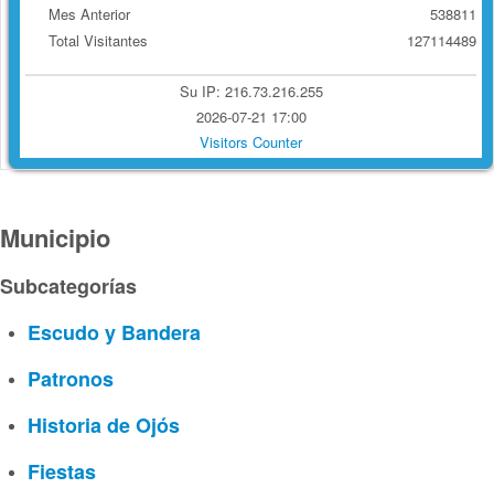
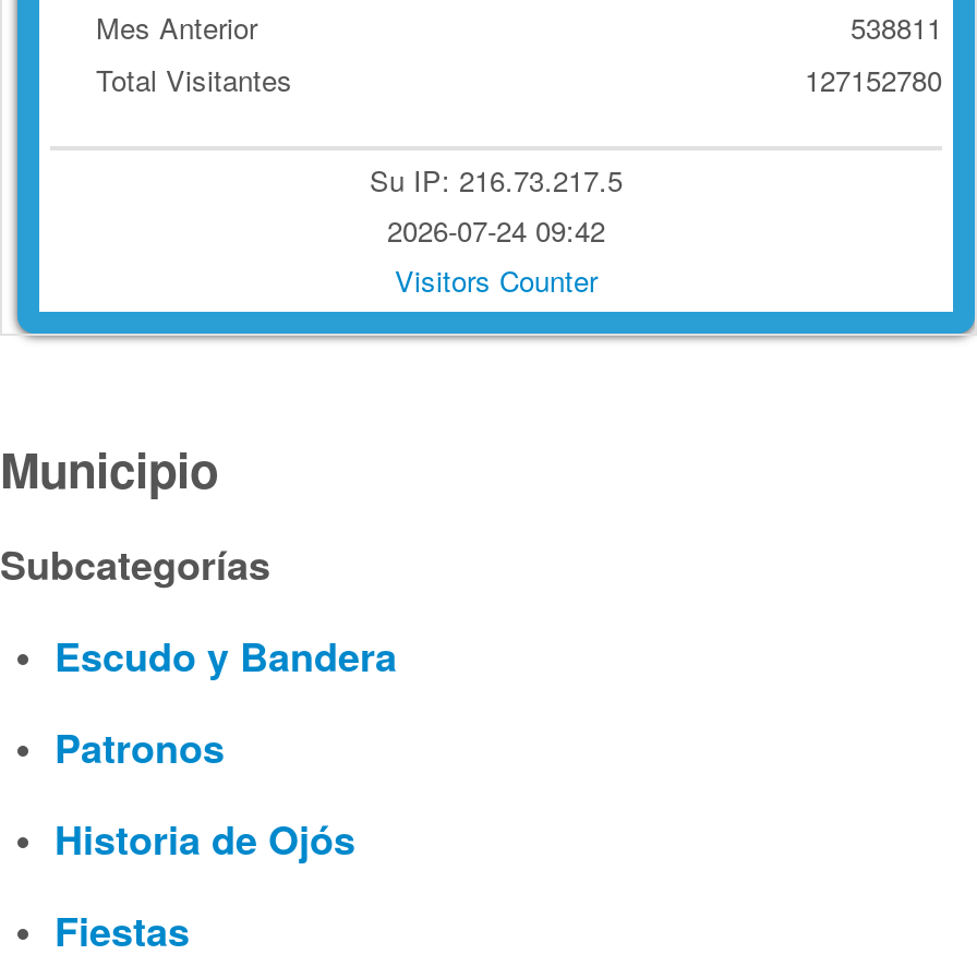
- 127114489
+ 127152780

- Su IP: 216.73.216.255
+ Su IP: 216.73.217.5

- 2026-07-21 17:00
+ 2026-07-24 09:42
